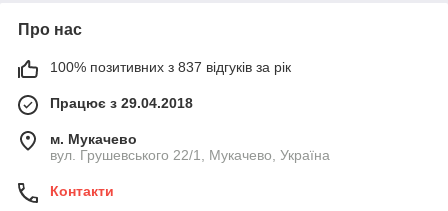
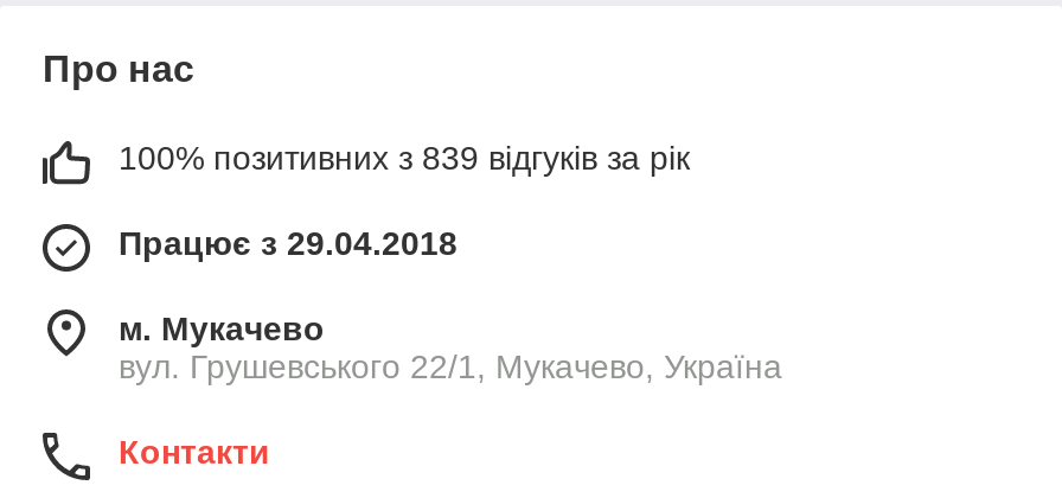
- 100% позитивних з 837 відгуків за рік
+ 100% позитивних з 839 відгуків за рік
